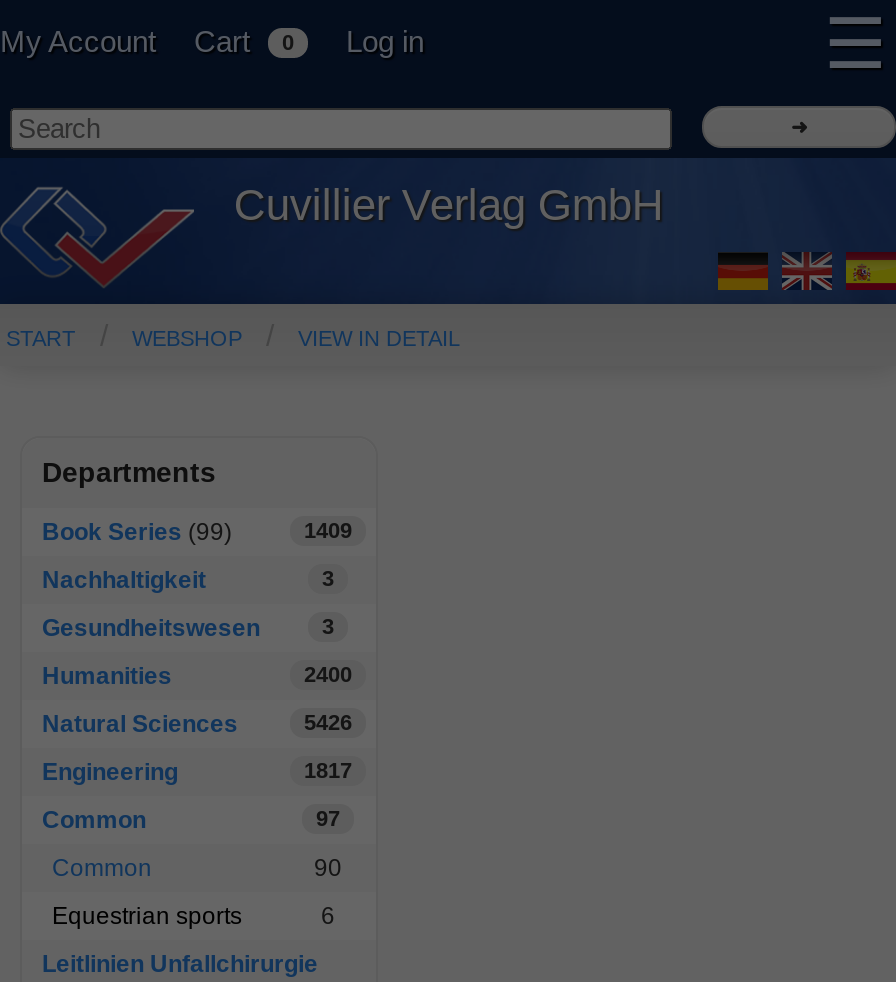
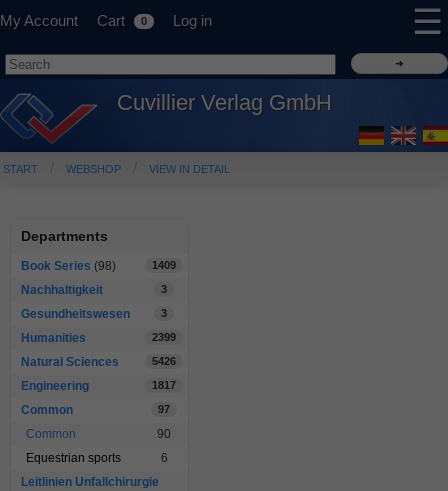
- Book Series (99)
+ Book Series (98)

- 2400
+ 2399
